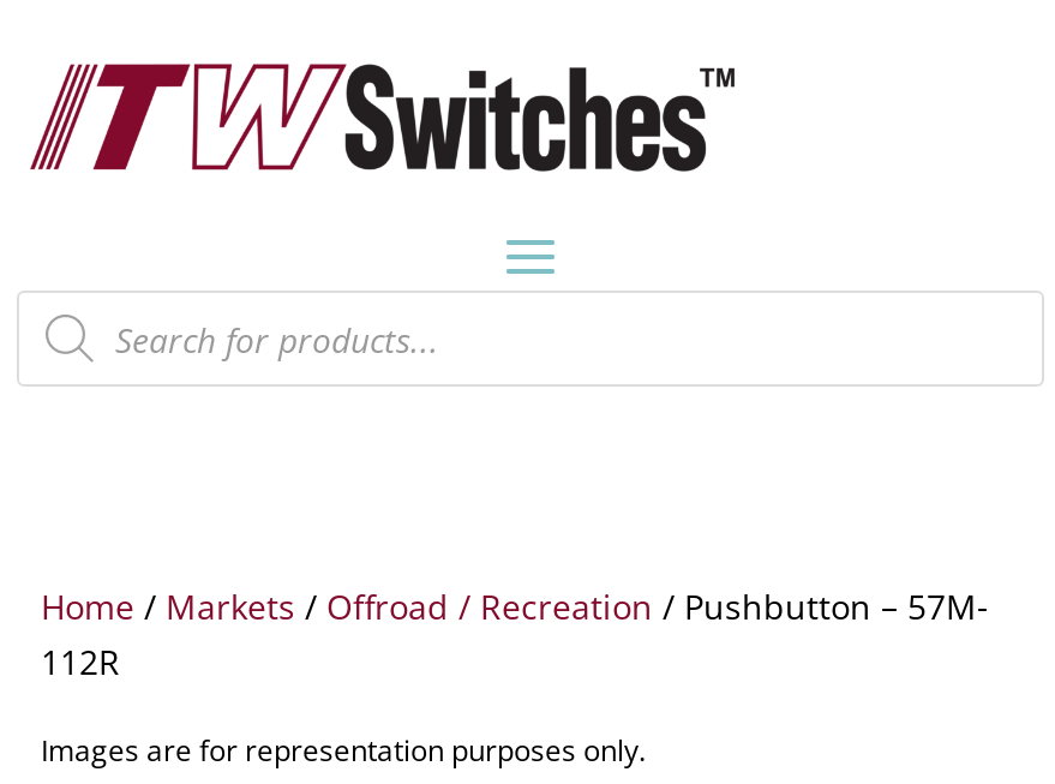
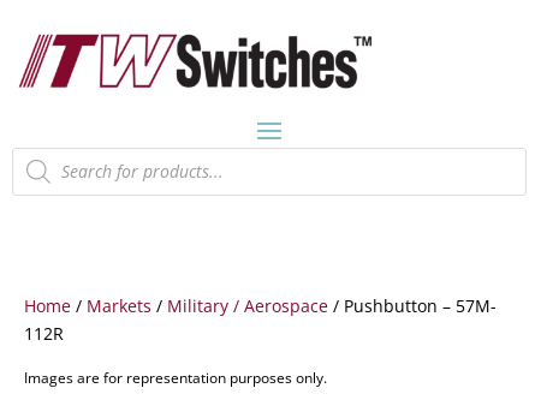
- Home / Markets / Offroad / Recreation / Pushbutton – 57M-
+ Home / Markets / Military / Aerospace / Pushbutton – 57M-
